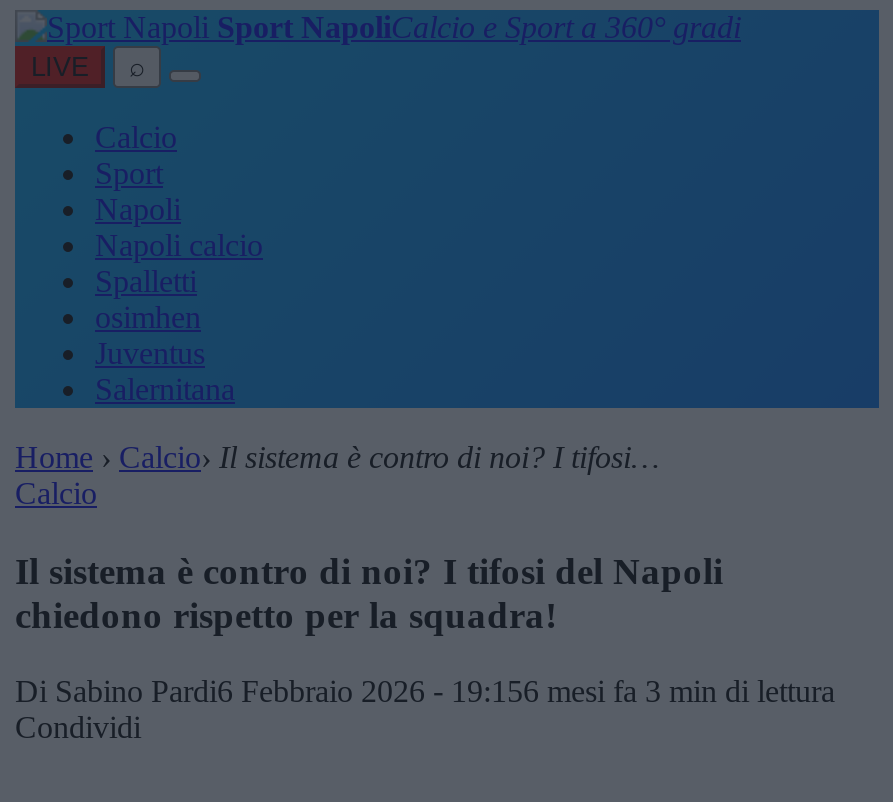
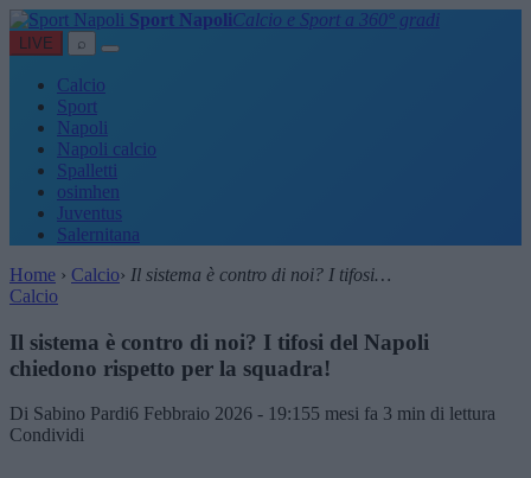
- Di Sabino Pardi6 Febbraio 2026 - 19:156 mesi fa 3 min di lettura
+ Di Sabino Pardi6 Febbraio 2026 - 19:155 mesi fa 3 min di lettura
